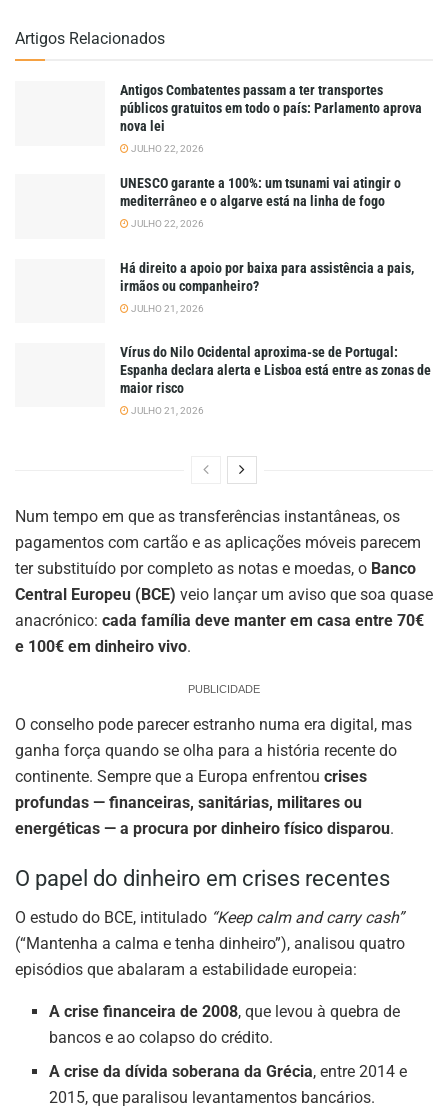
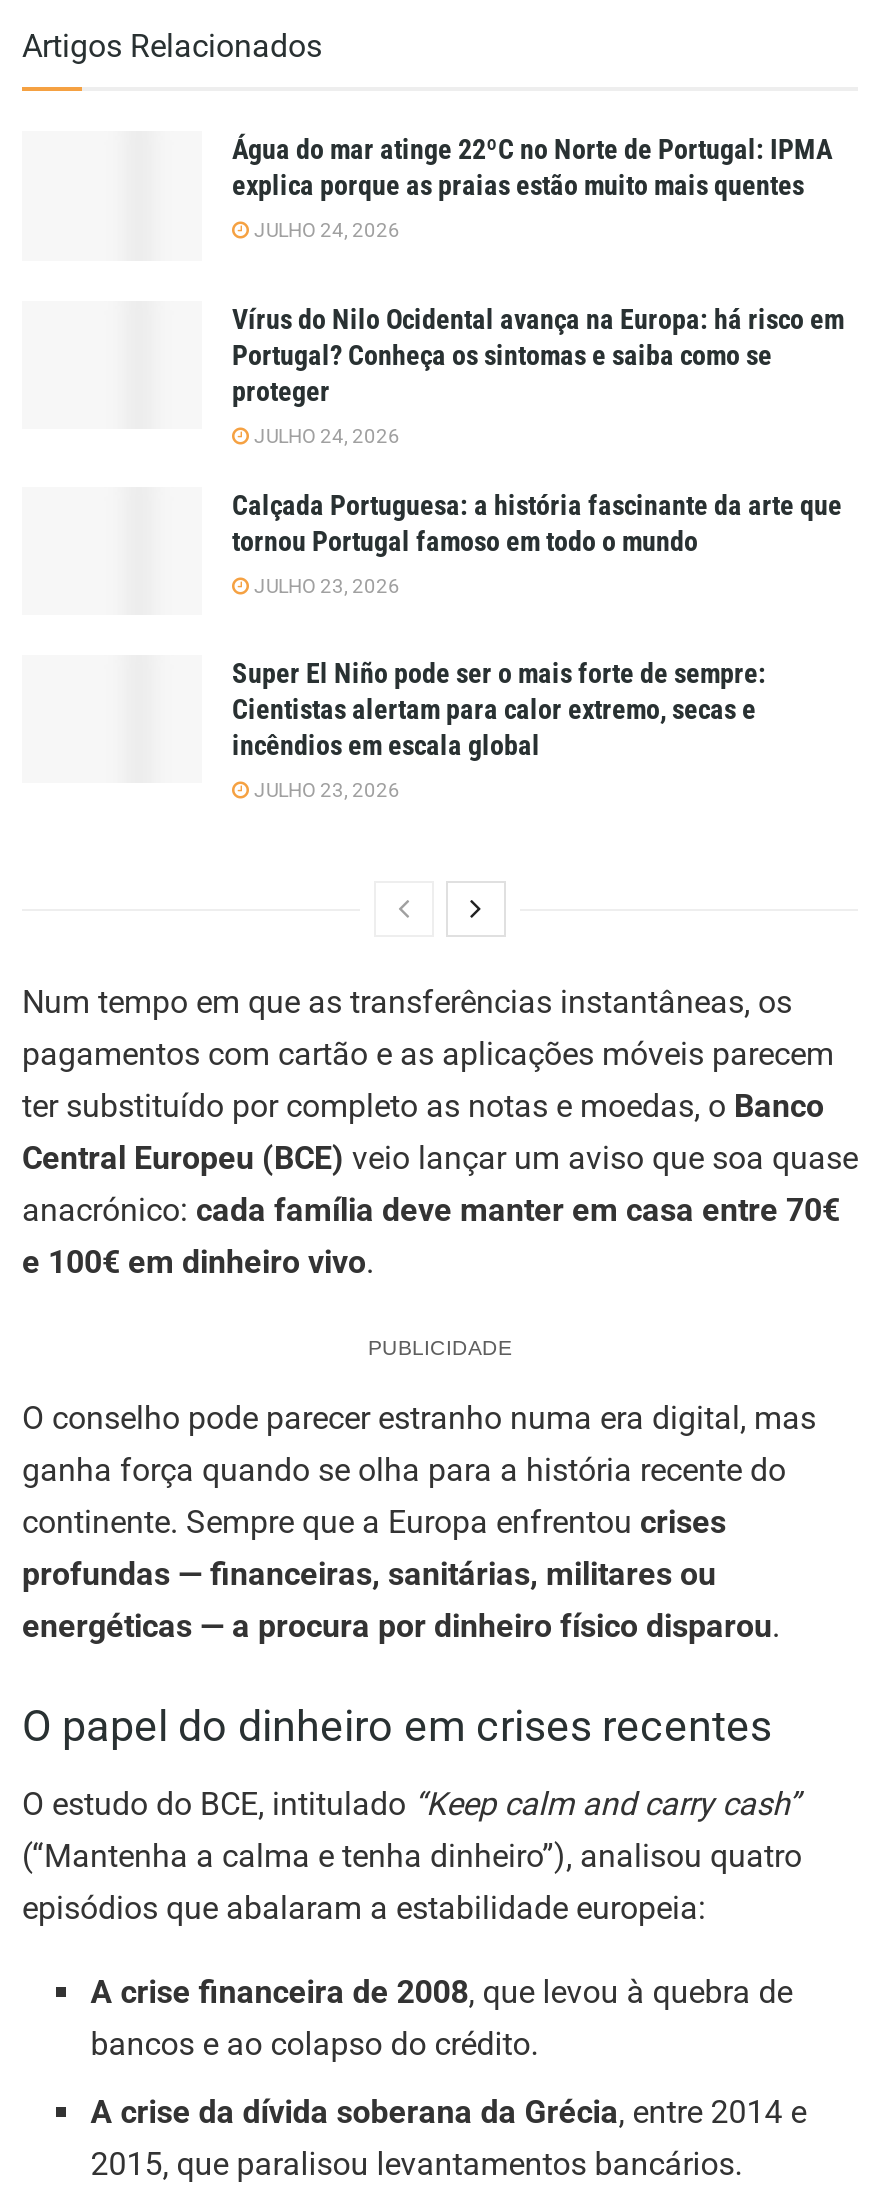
- Antigos Combatentes passam a ter transportes
- públicos gratuitos em todo o país: Parlamento aprova
- nova lei
+ Água do mar atinge 22ºC no Norte de Portugal: IPMA
+ explica porque as praias estão muito mais quentes

- JULHO 22, 2026
+ JULHO 24, 2026

- UNESCO garante a 100%: um tsunami vai atingir o
- mediterrâneo e o algarve está na linha de fogo
+ Vírus do Nilo Ocidental avança na Europa: há risco em
+ Portugal? Conheça os sintomas e saiba como se
+ proteger

- JULHO 22, 2026
+ JULHO 24, 2026

- Há direito a apoio por baixa para assistência a pais,
- irmãos ou companheiro?
+ Calçada Portuguesa: a história fascinante da arte que
+ tornou Portugal famoso em todo o mundo

- JULHO 21, 2026
+ JULHO 23, 2026

- Vírus do Nilo Ocidental aproxima-se de Portugal:
- Espanha declara alerta e Lisboa está entre as zonas de
- maior risco
+ Super El Niño pode ser o mais forte de sempre:
+ Cientistas alertam para calor extremo, secas e
+ incêndios em escala global

- JULHO 21, 2026
+ JULHO 23, 2026
